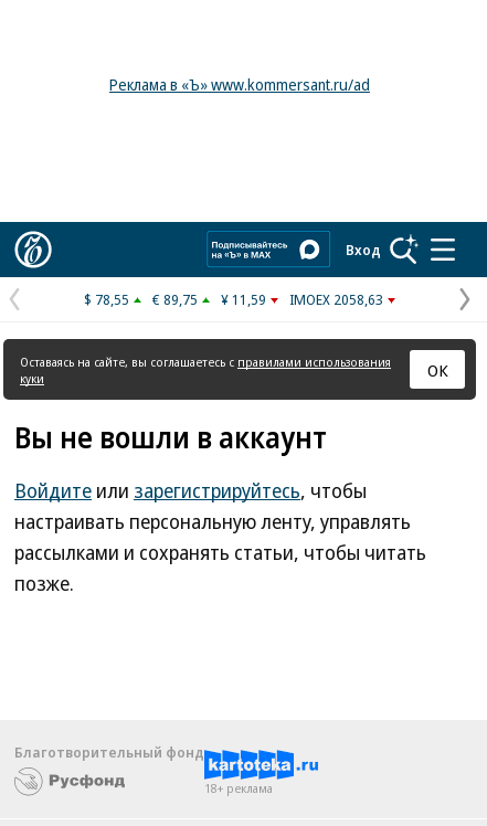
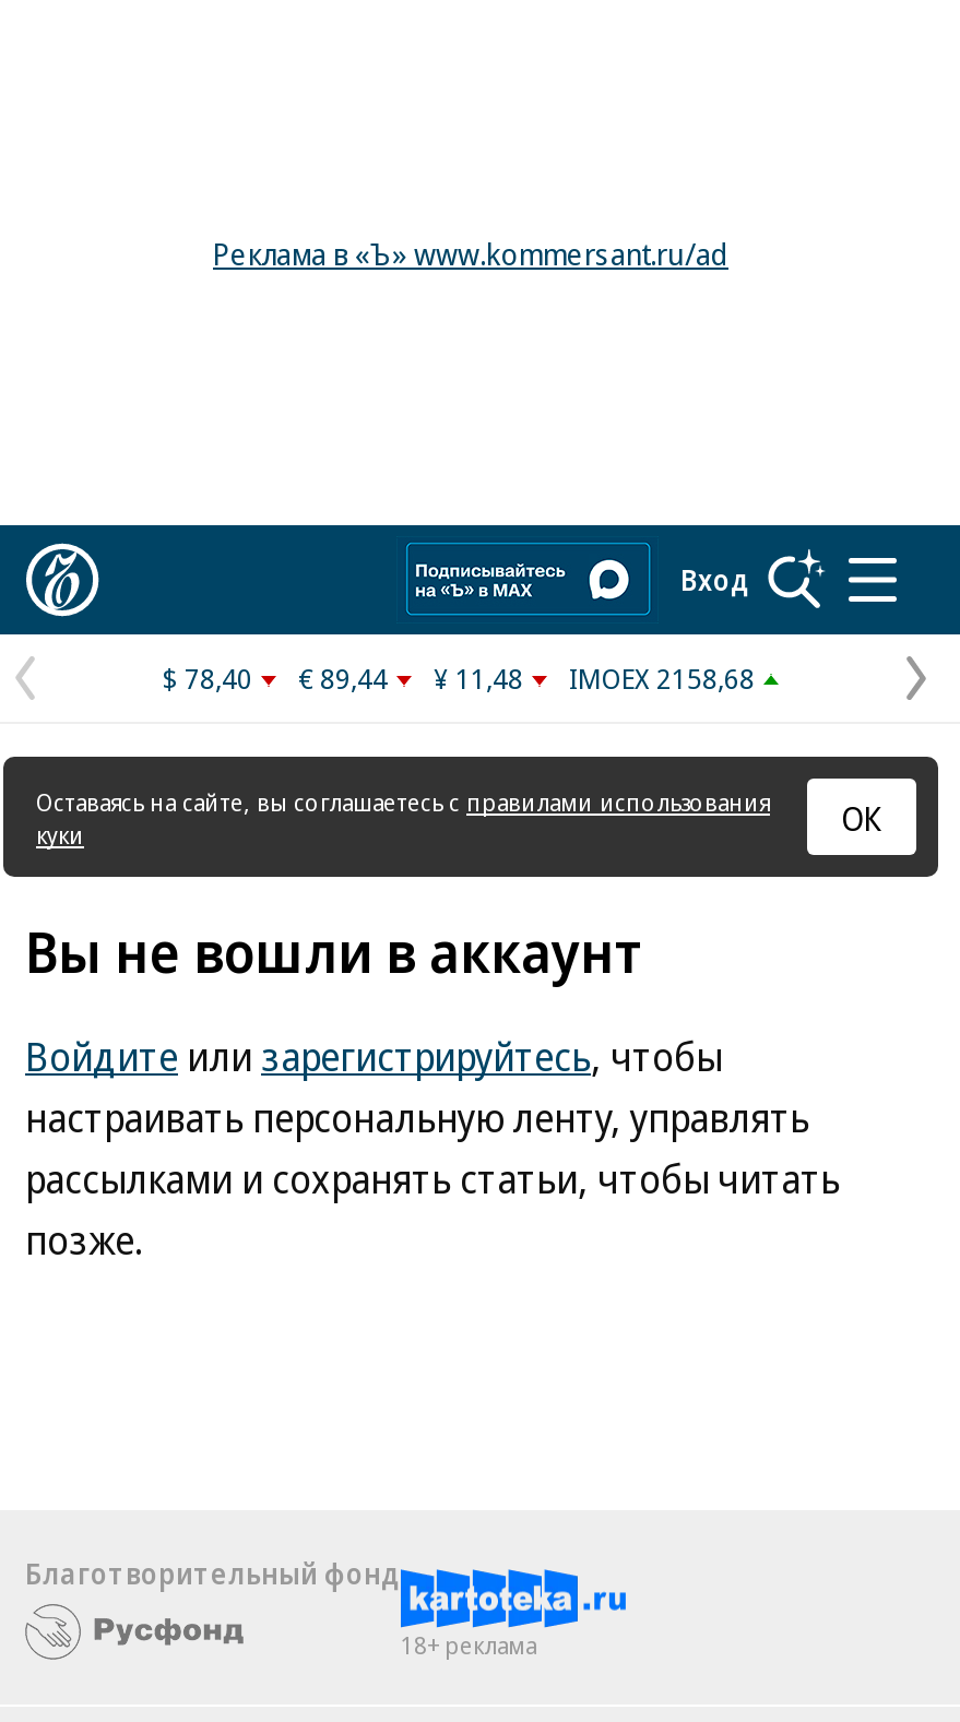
- $ 78,55
+ $ 78,40

- € 89,75
+ € 89,44

- ¥ 11,59
+ ¥ 11,48

- IMOEX 2058,63
+ IMOEX 2158,68
